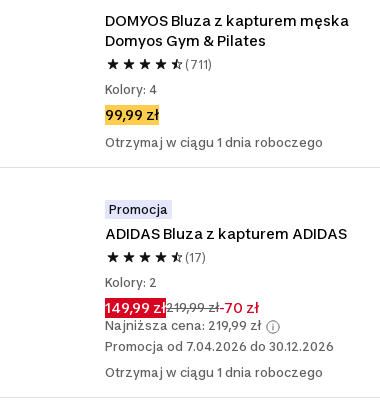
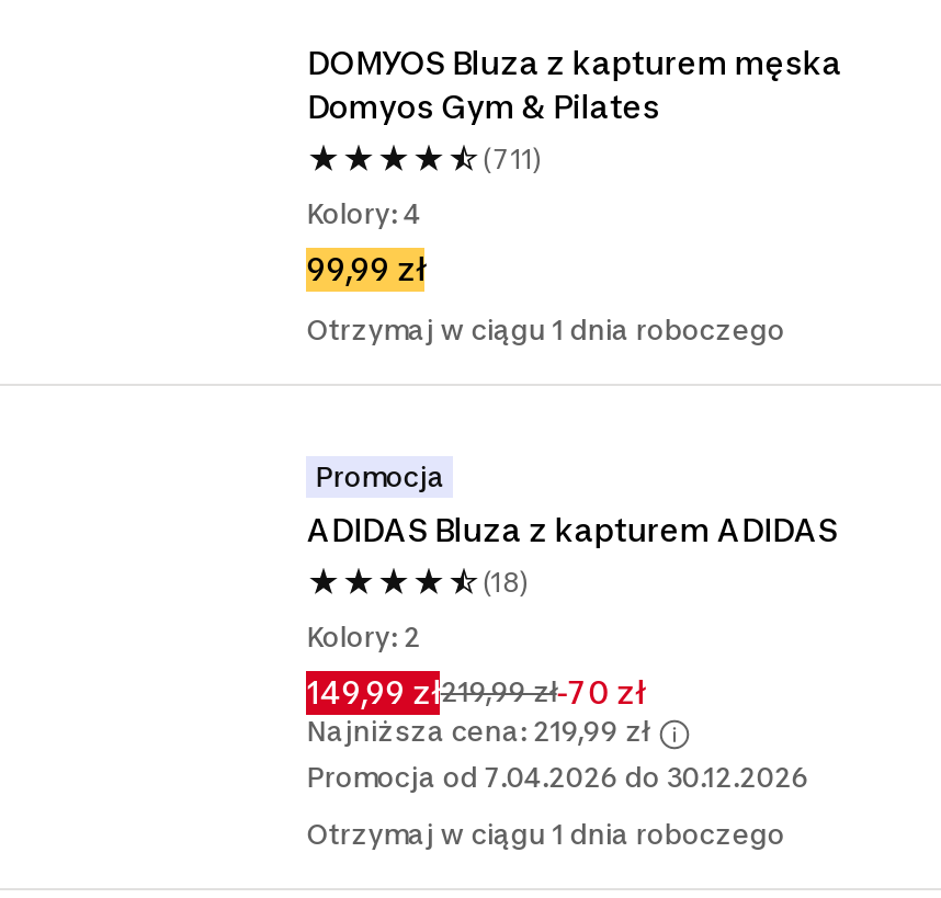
- (17)
+ (18)
